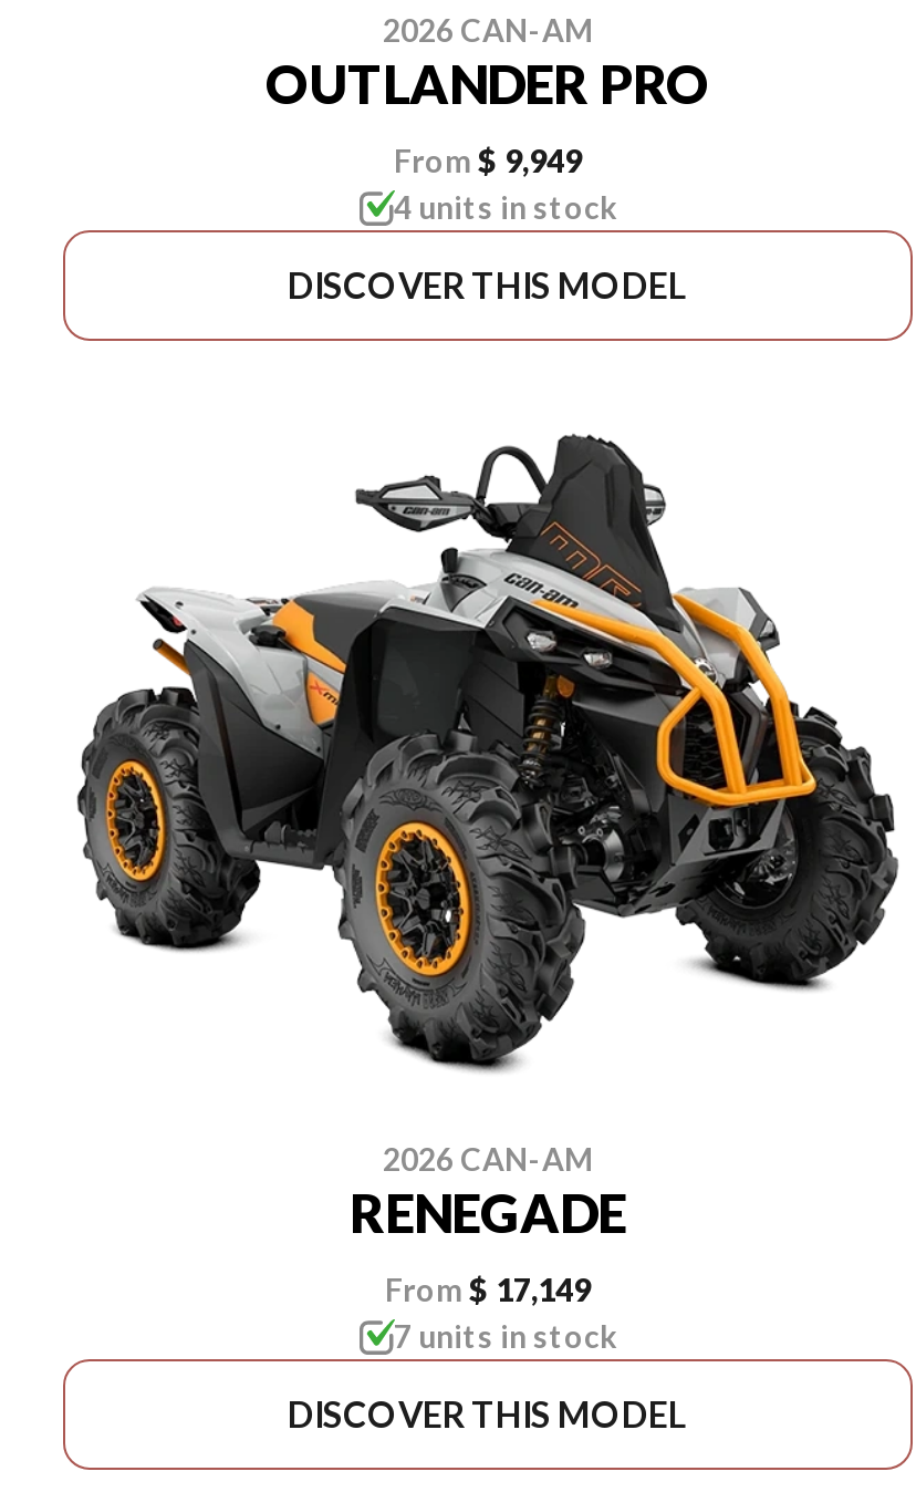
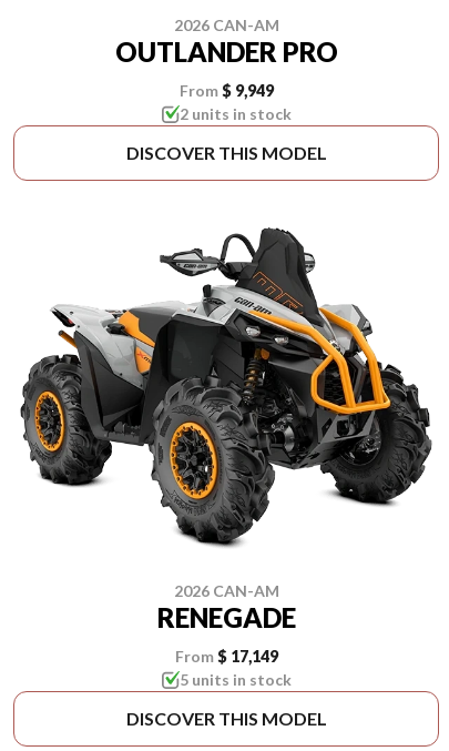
- 4 units in stock
+ 2 units in stock

- 7 units in stock
+ 5 units in stock
